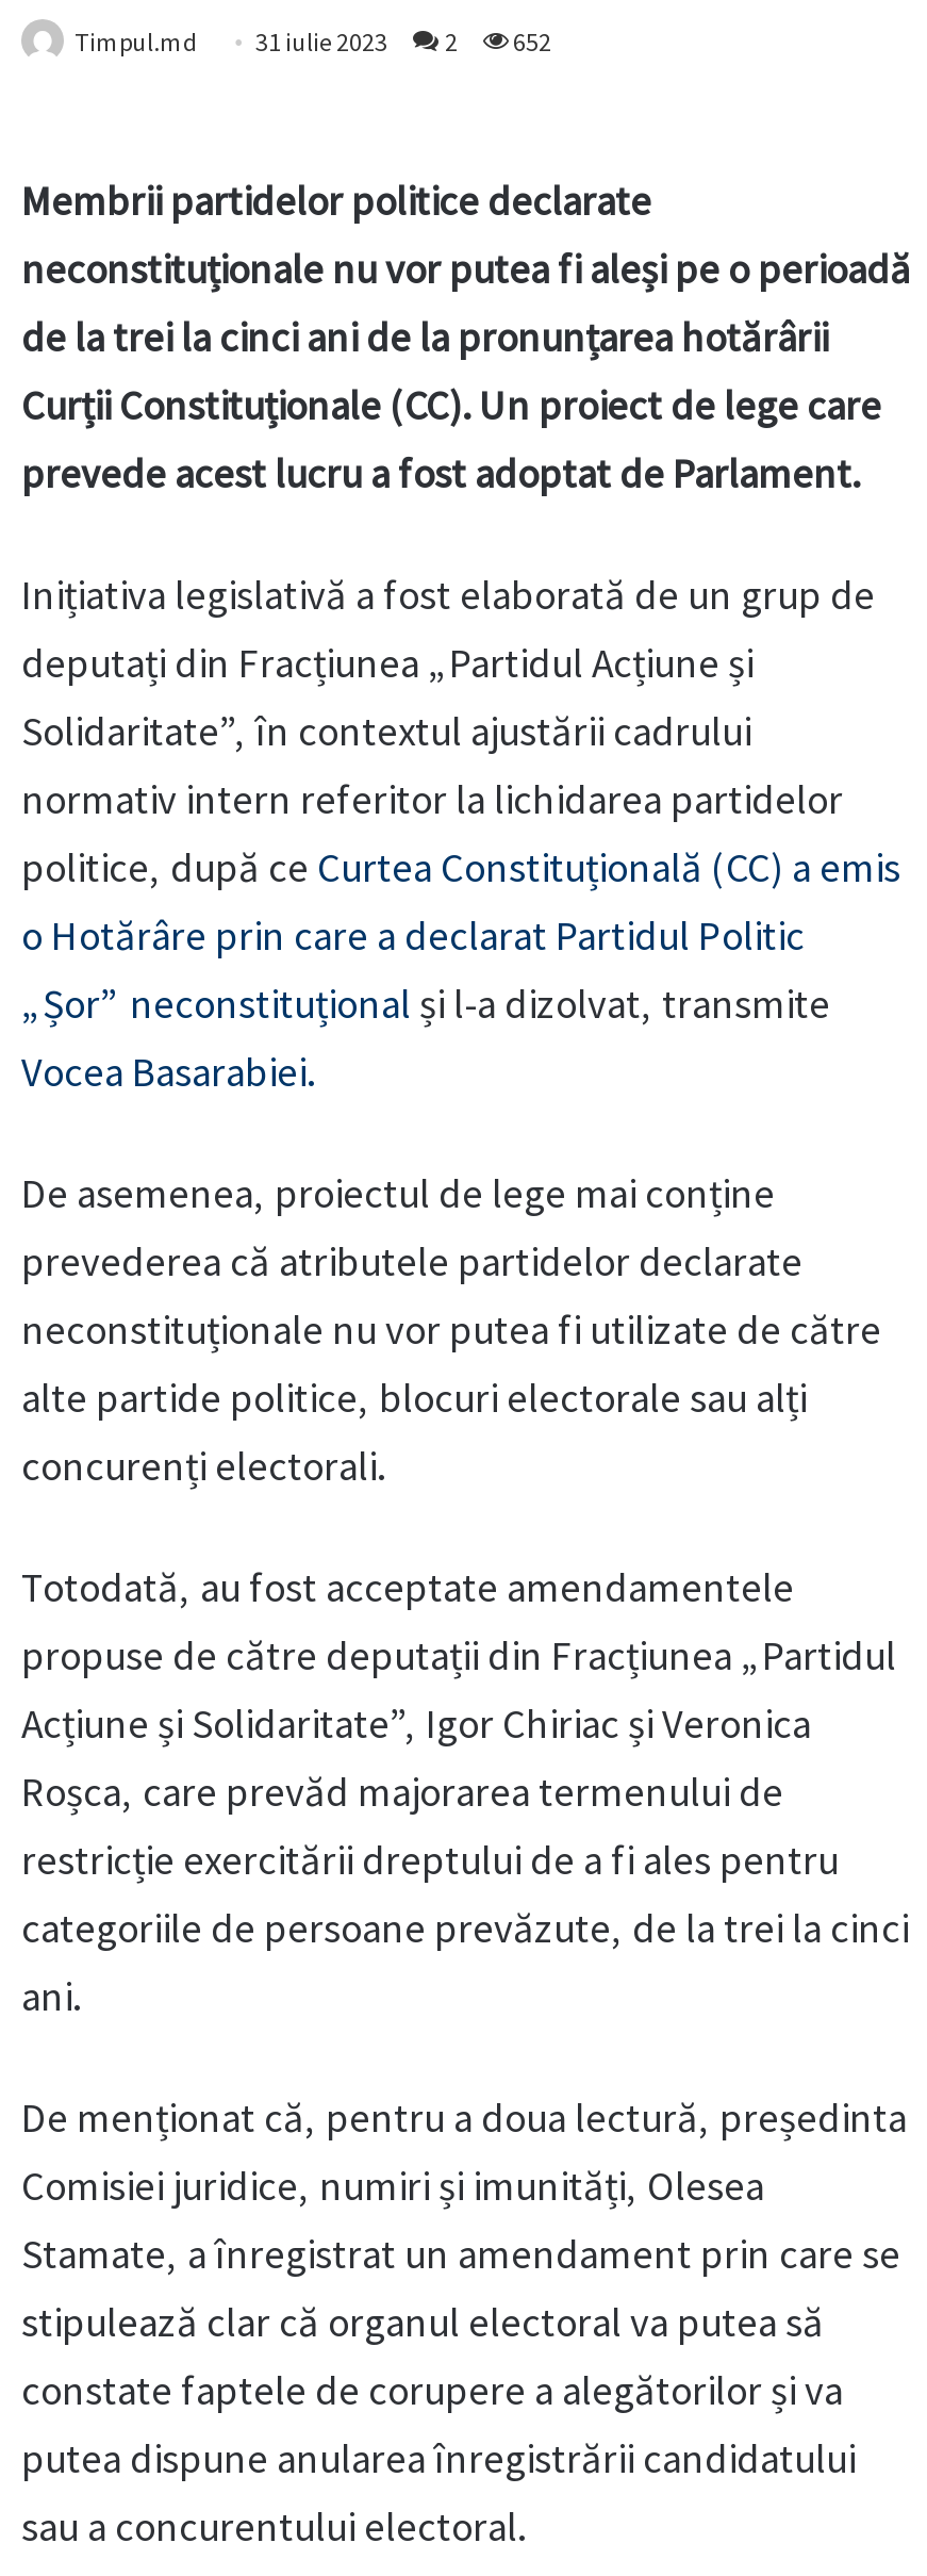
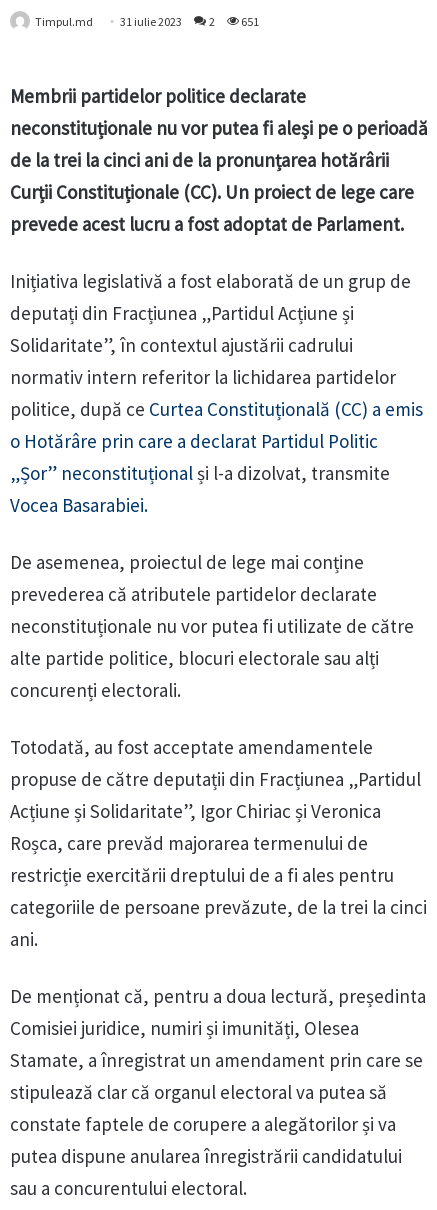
- Timpul.md 31 iulie 2023 2 652
+ Timpul.md 31 iulie 2023 2 651
